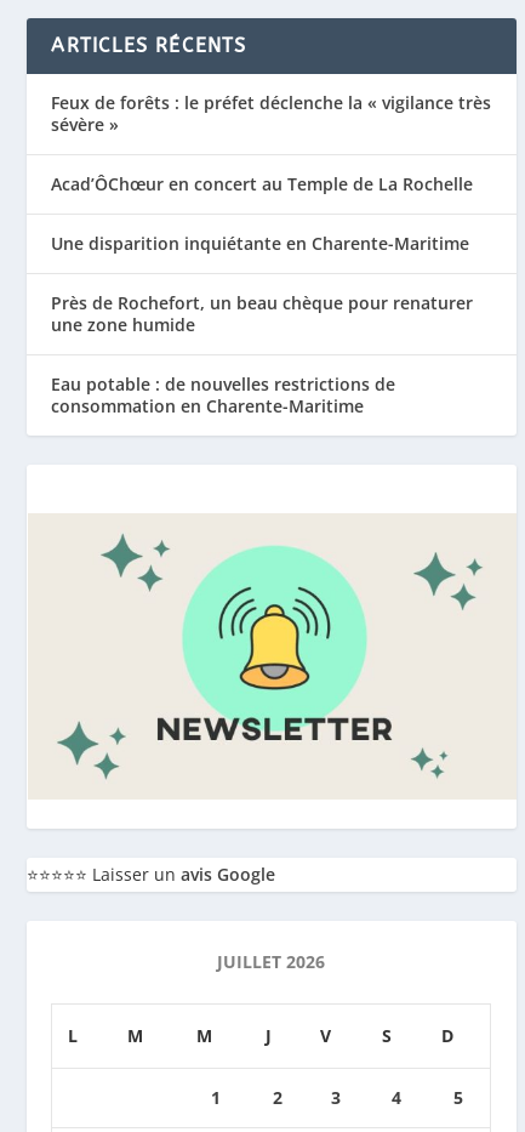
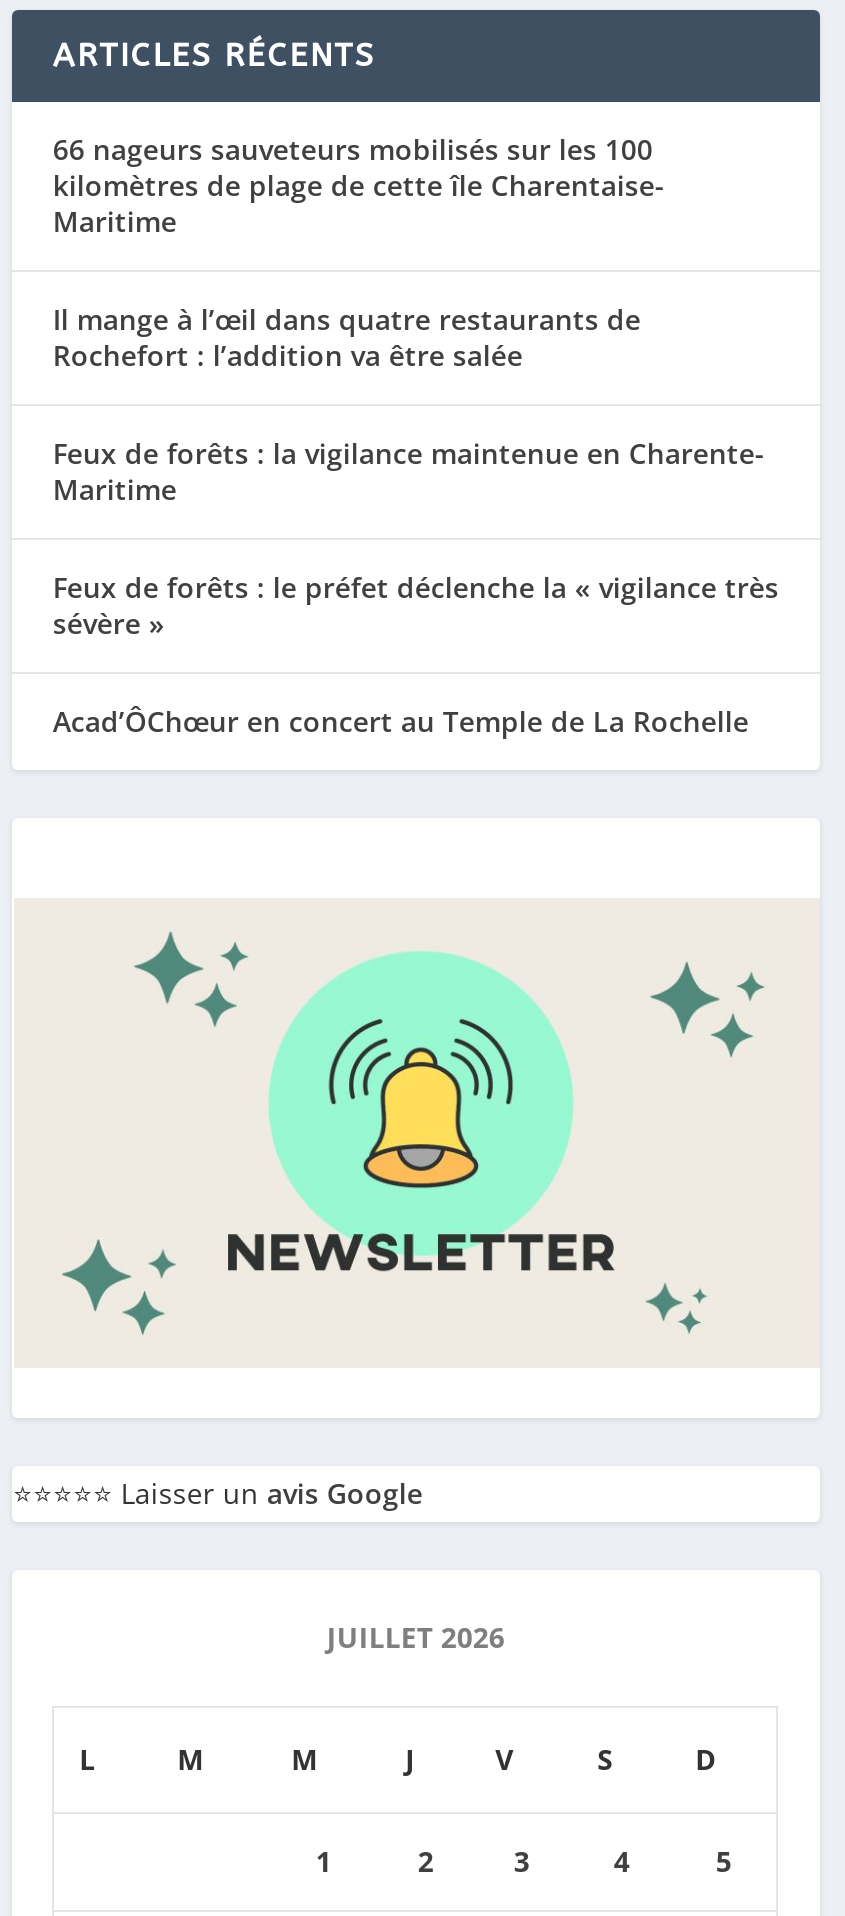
+ 66 nageurs sauveteurs mobilisés sur les 100
+ kilomètres de plage de cette île Charentaise-
+ Maritime
+ Il mange à l’œil dans quatre restaurants de
+ Rochefort : l’addition va être salée
+ Feux de forêts : la vigilance maintenue en Charente-
+ Maritime

moved down: Feux de forêts : le préfet déclenche la « vigilance très | sévère » | Acad’ÔChœur en concert au Temple de La Rochelle

- Une disparition inquiétante en Charente-Maritime
- Près de Rochefort, un beau chèque pour renaturer
- une zone humide
- Eau potable : de nouvelles restrictions de
- consommation en Charente-Maritime
